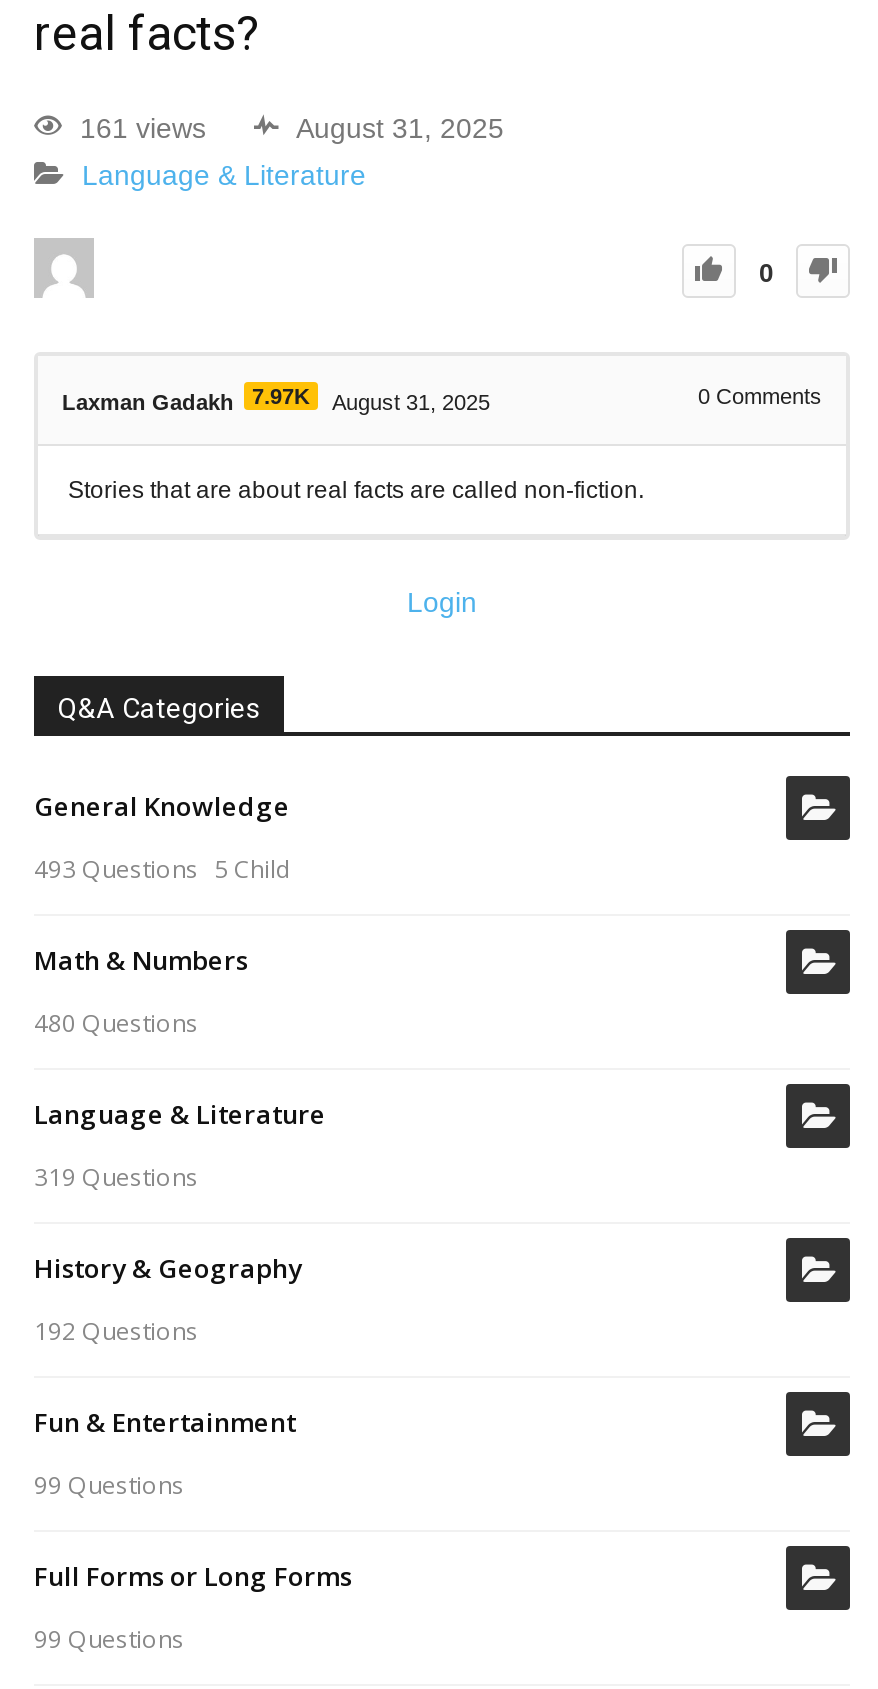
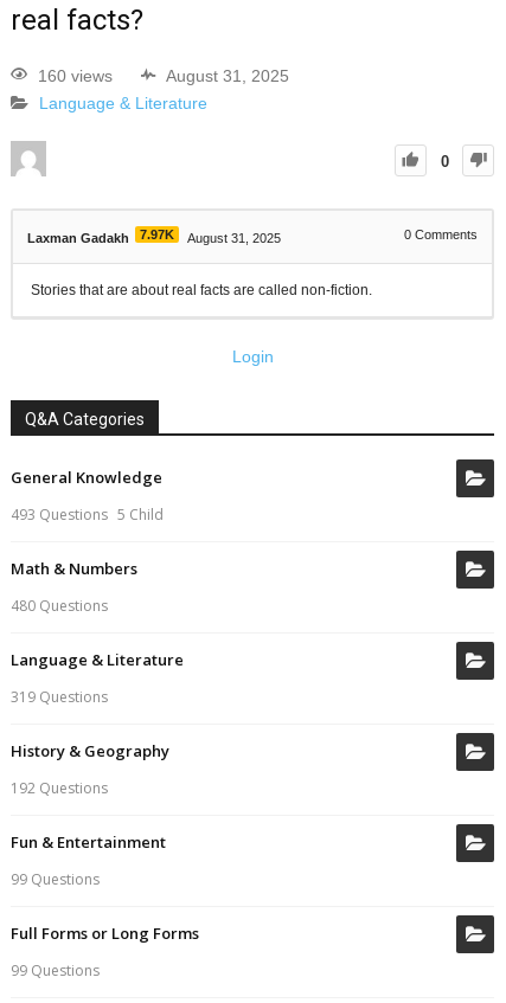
- 161 views
+ 160 views
